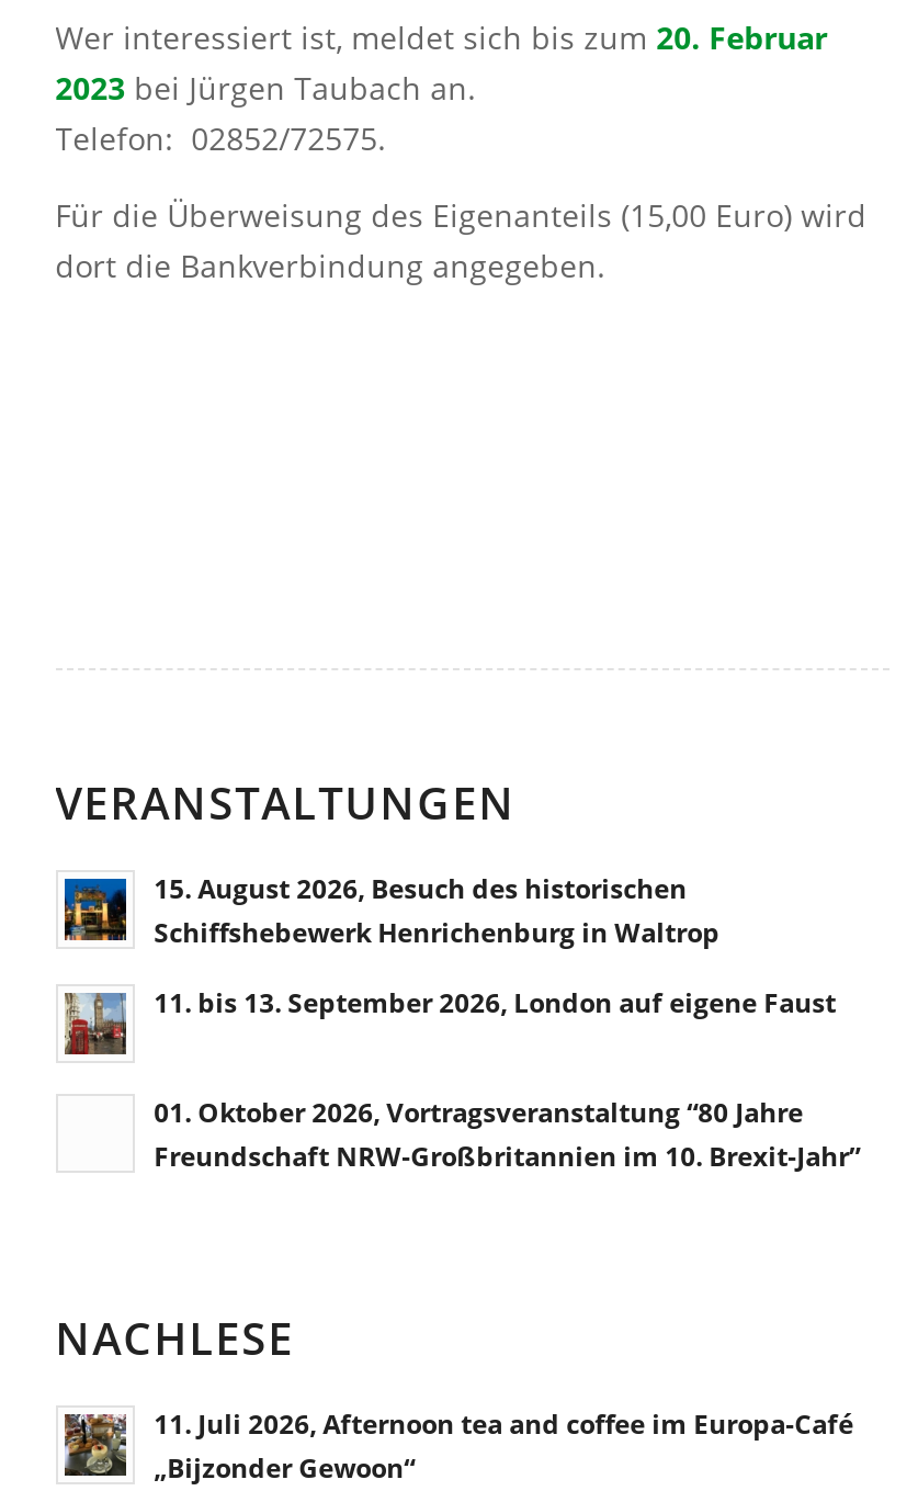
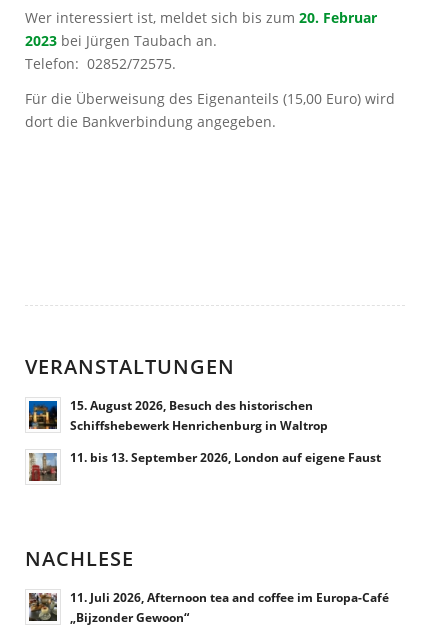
- 01. Oktober 2026, Vortragsveranstaltung “80 Jahre
- Freundschaft NRW-Großbritannien im 10. Brexit-Jahr”
